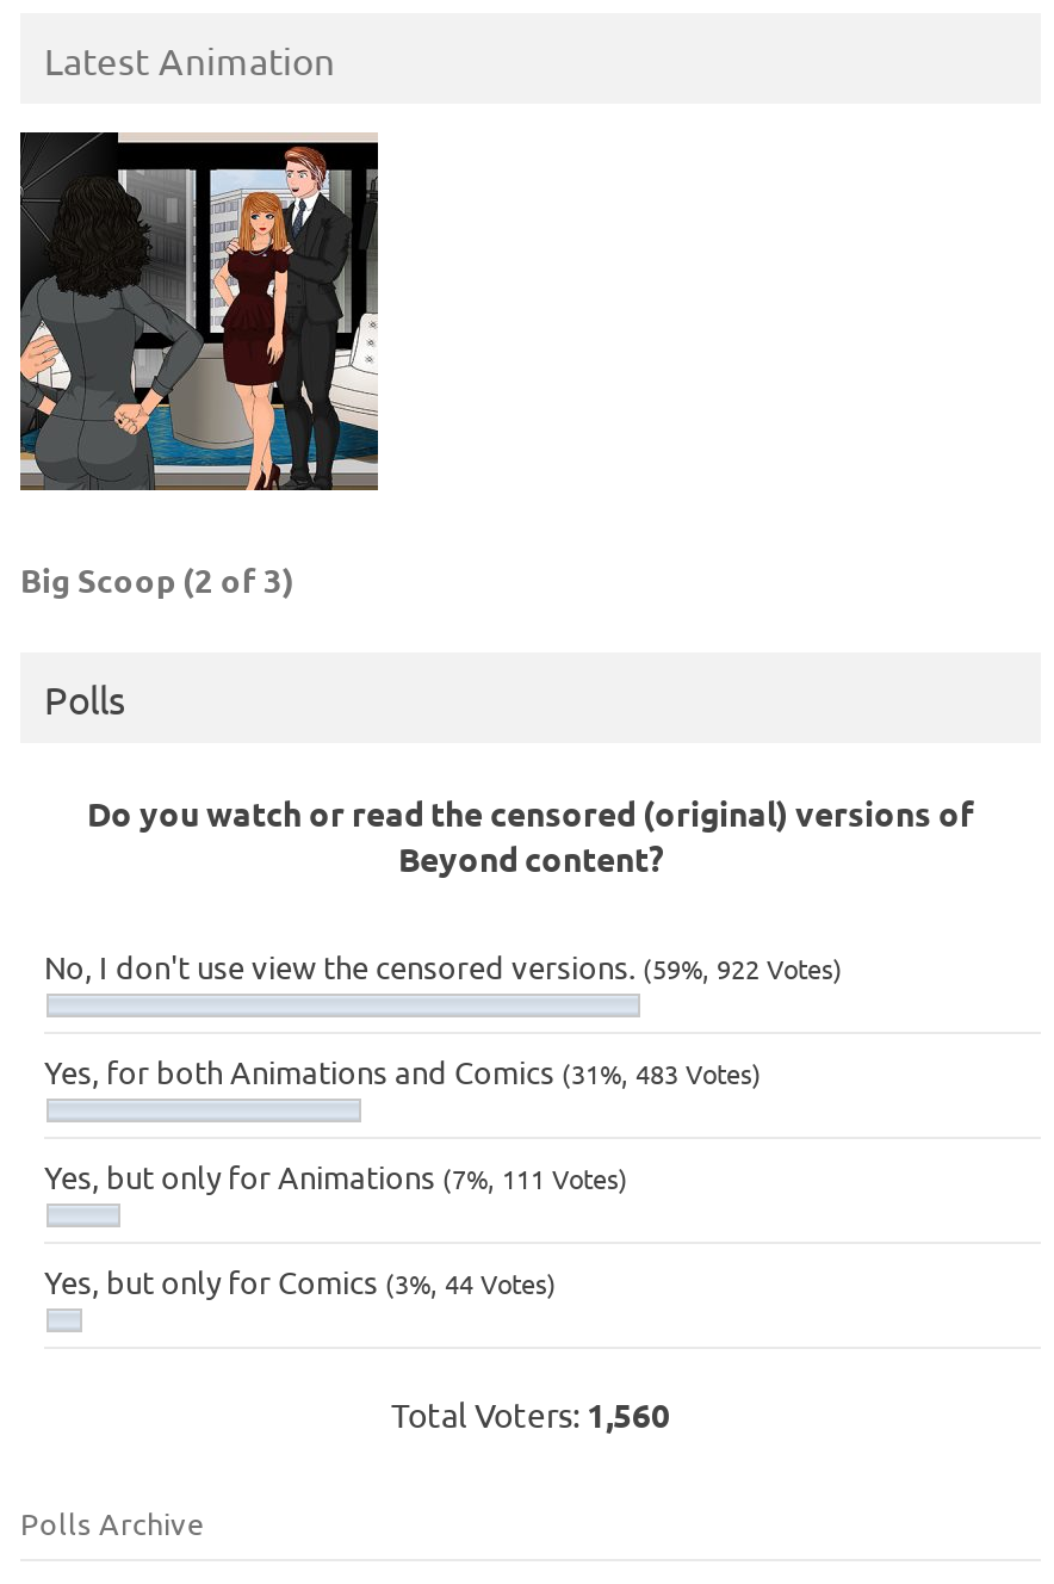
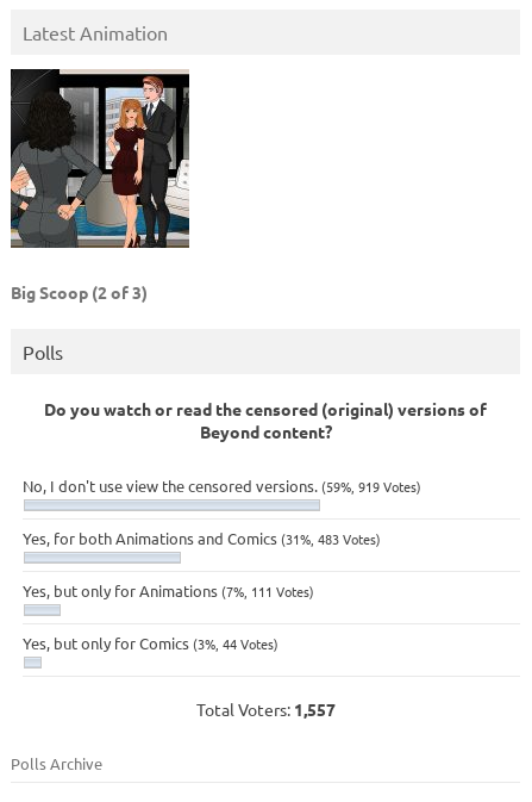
- No, I don't use view the censored versions. (59%, 922 Votes)
+ No, I don't use view the censored versions. (59%, 919 Votes)

- Total Voters: 1,560
+ Total Voters: 1,557
